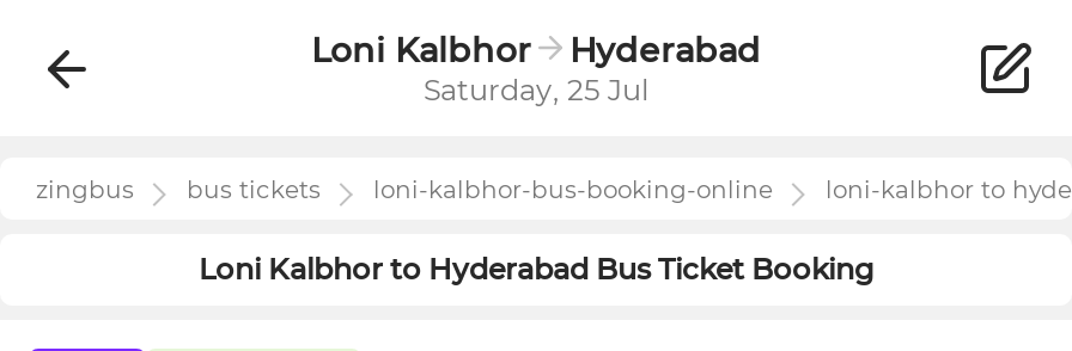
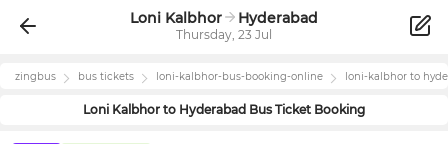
- Saturday, 25 Jul
+ Thursday, 23 Jul
